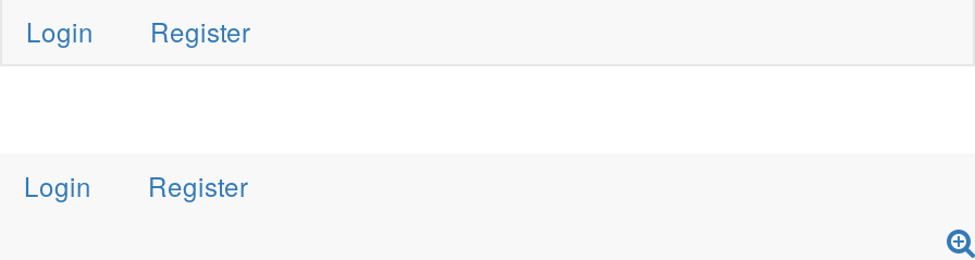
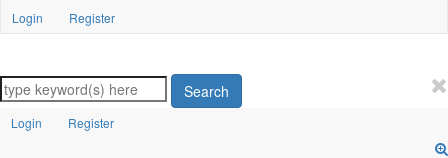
+ Search
